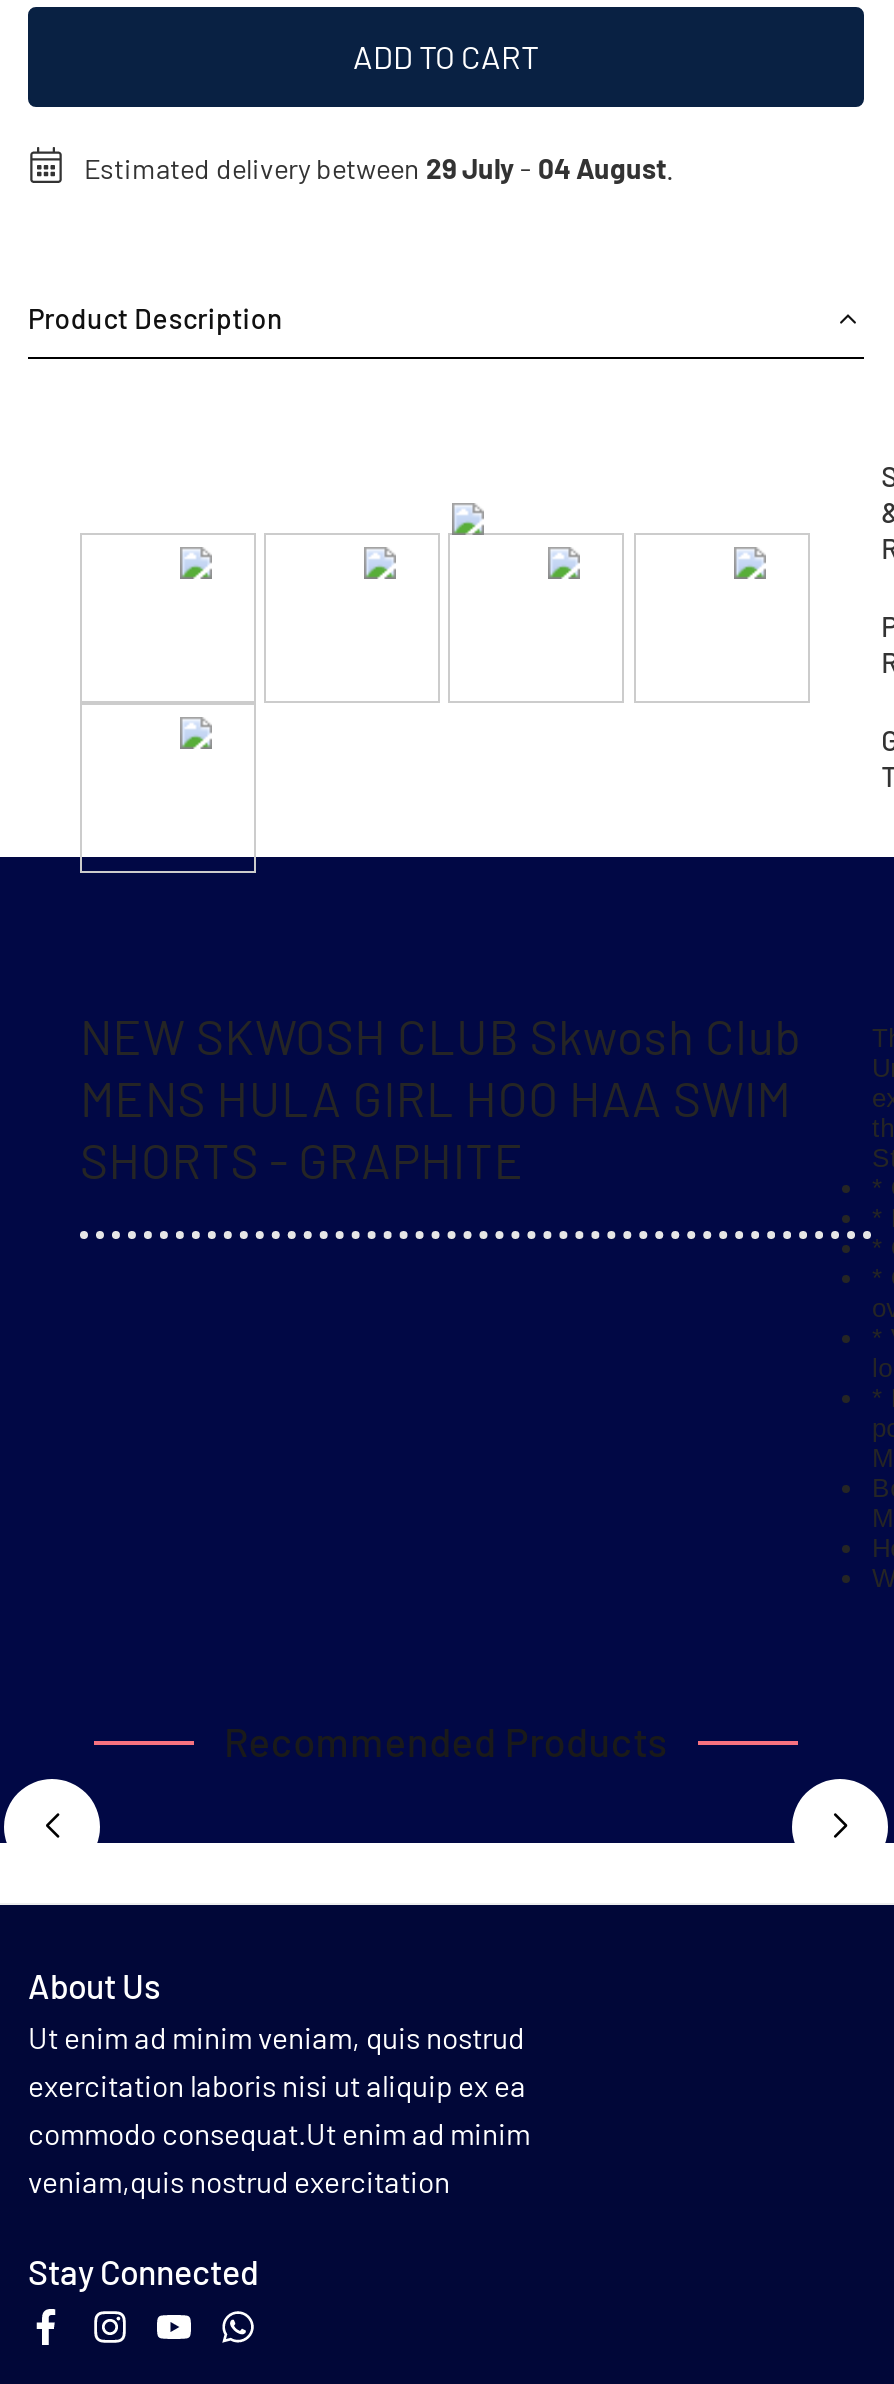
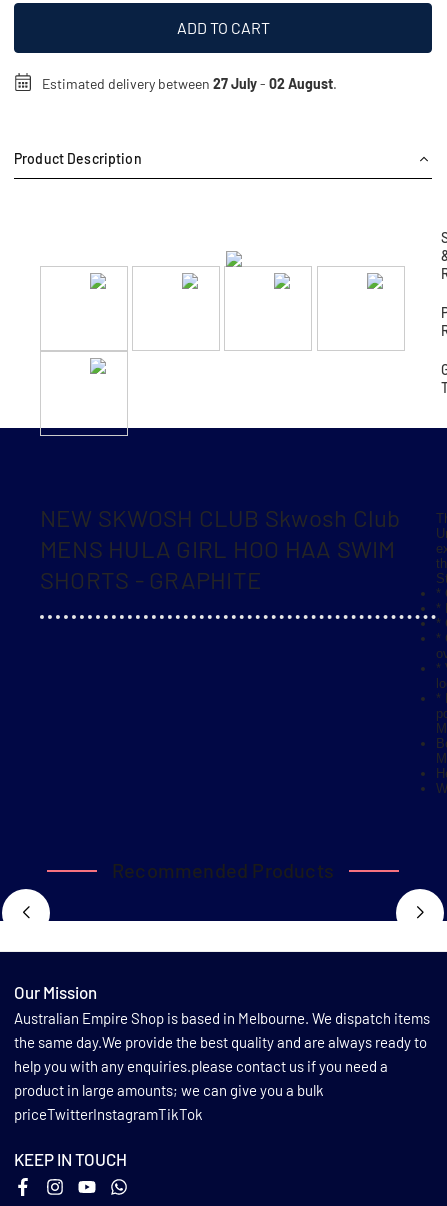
- Estimated delivery between 29 July - 04 August.
+ Estimated delivery between 27 July - 02 August.

- About Us
- Ut enim ad minim veniam, quis nostrud
- exercitation laboris nisi ut aliquip ex ea
- commodo consequat.Ut enim ad minim
- veniam,quis nostrud exercitation
+ Our Mission
+ Australian Empire Shop is based in Melbourne. We dispatch items
+ the same day.We provide the best quality and are always ready to
+ help you with any enquiries.please contact us if you need a
+ product in large amounts; we can give you a bulk
+ priceTwitterInstagramTikTok

- Stay Connected
+ KEEP IN TOUCH
